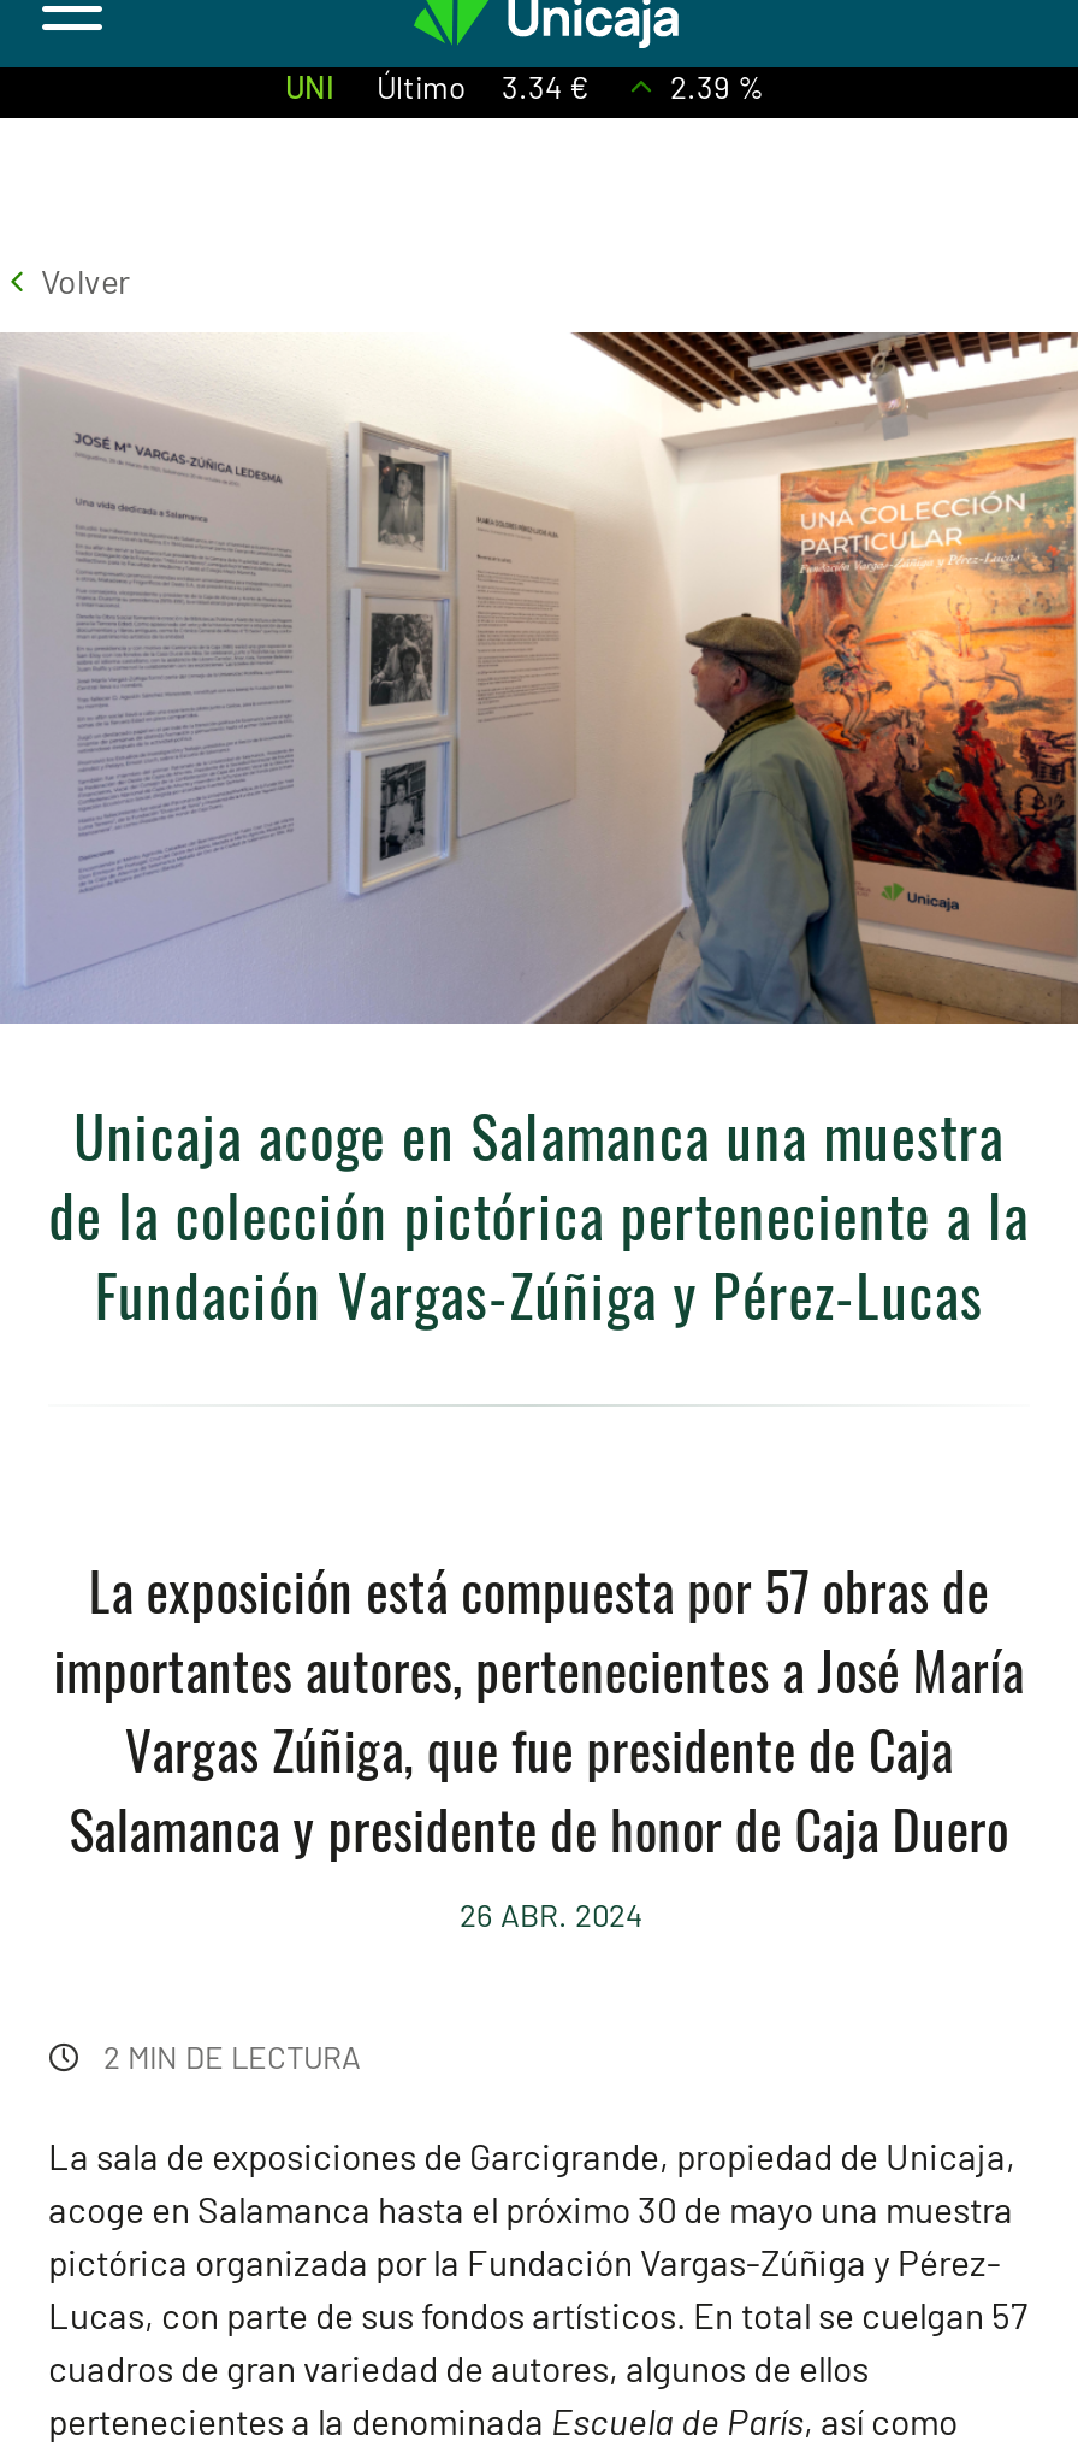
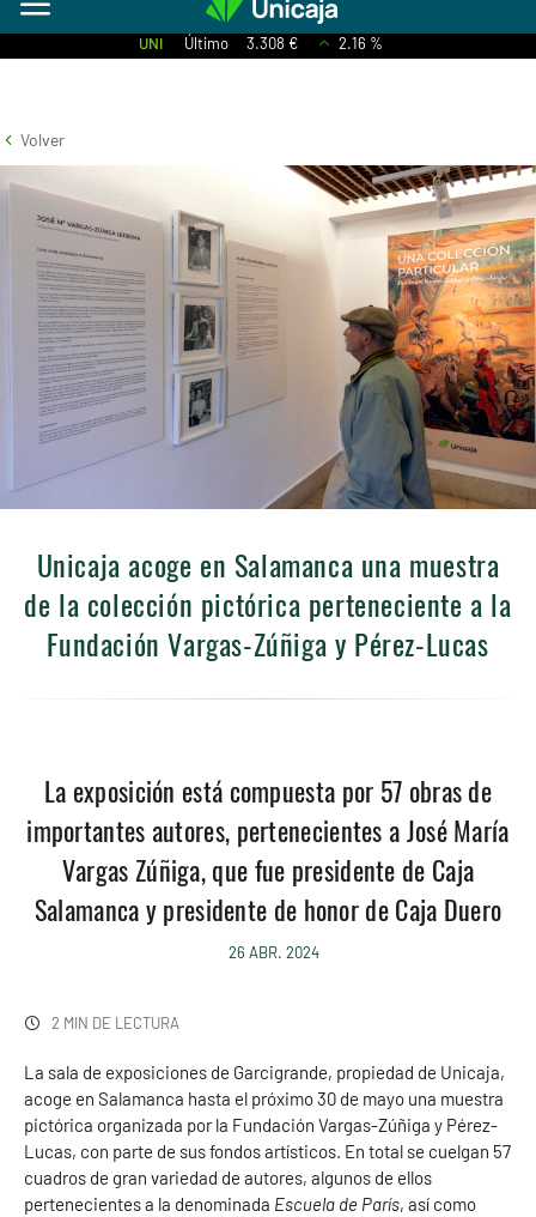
- UNI Último 3.34 €
+ UNI Último 3.308 €

- 2.39 %
+ 2.16 %
